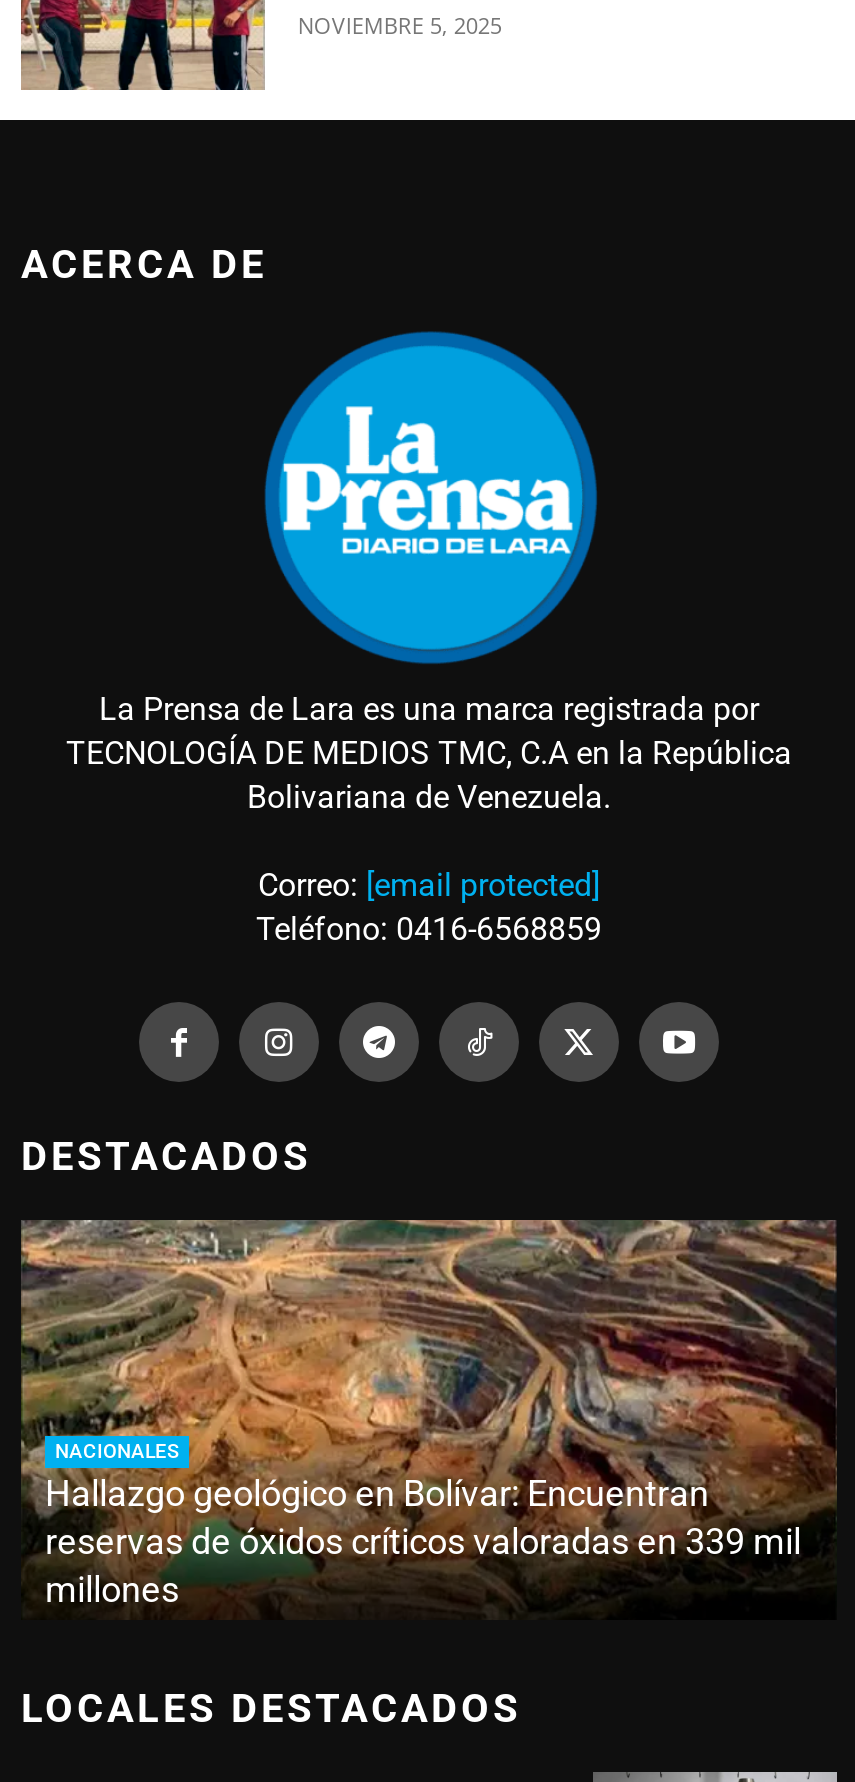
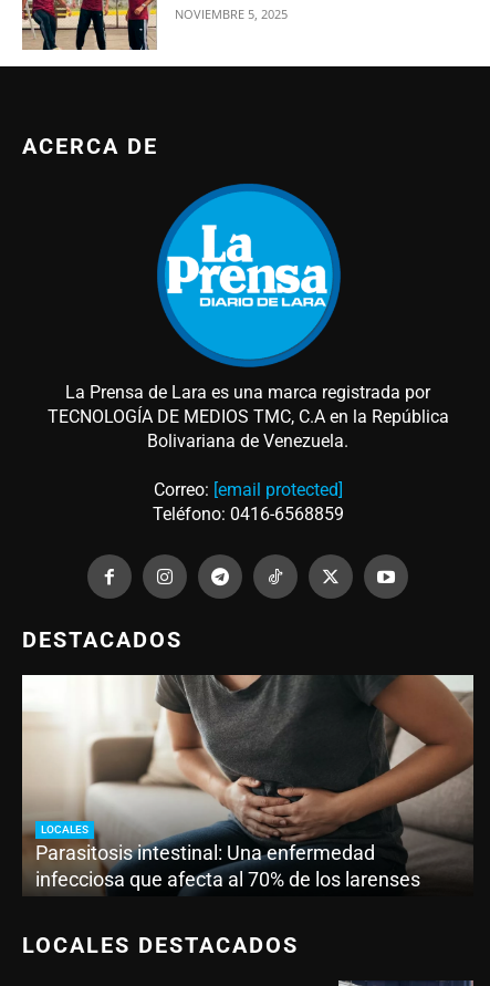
- [image]
- NACIONALES
- Hallazgo geológico en Bolívar: Encuentran
- reservas de óxidos críticos valoradas en 339 mil
- millones
+ [image]
+ LOCALES
+ Parasitosis intestinal: Una enfermedad
+ infecciosa que afecta al 70% de los larenses
